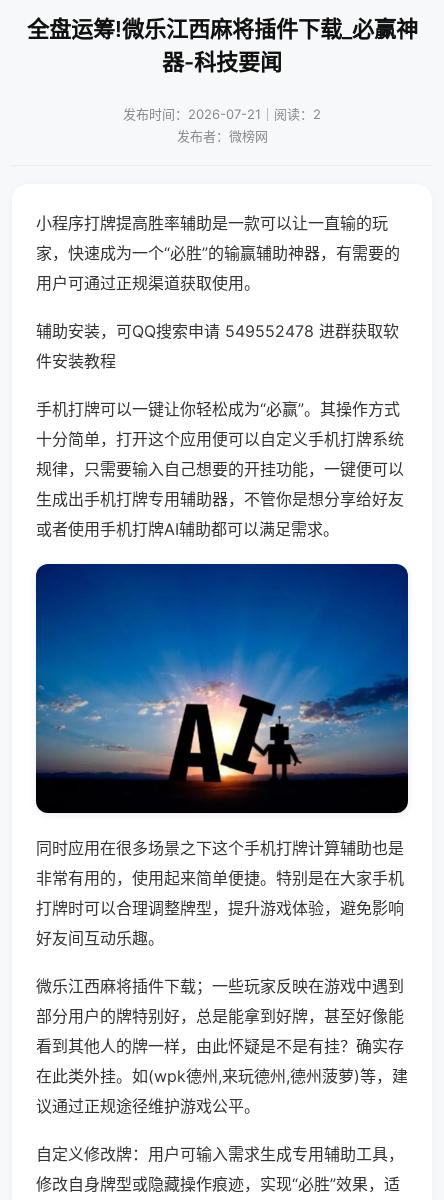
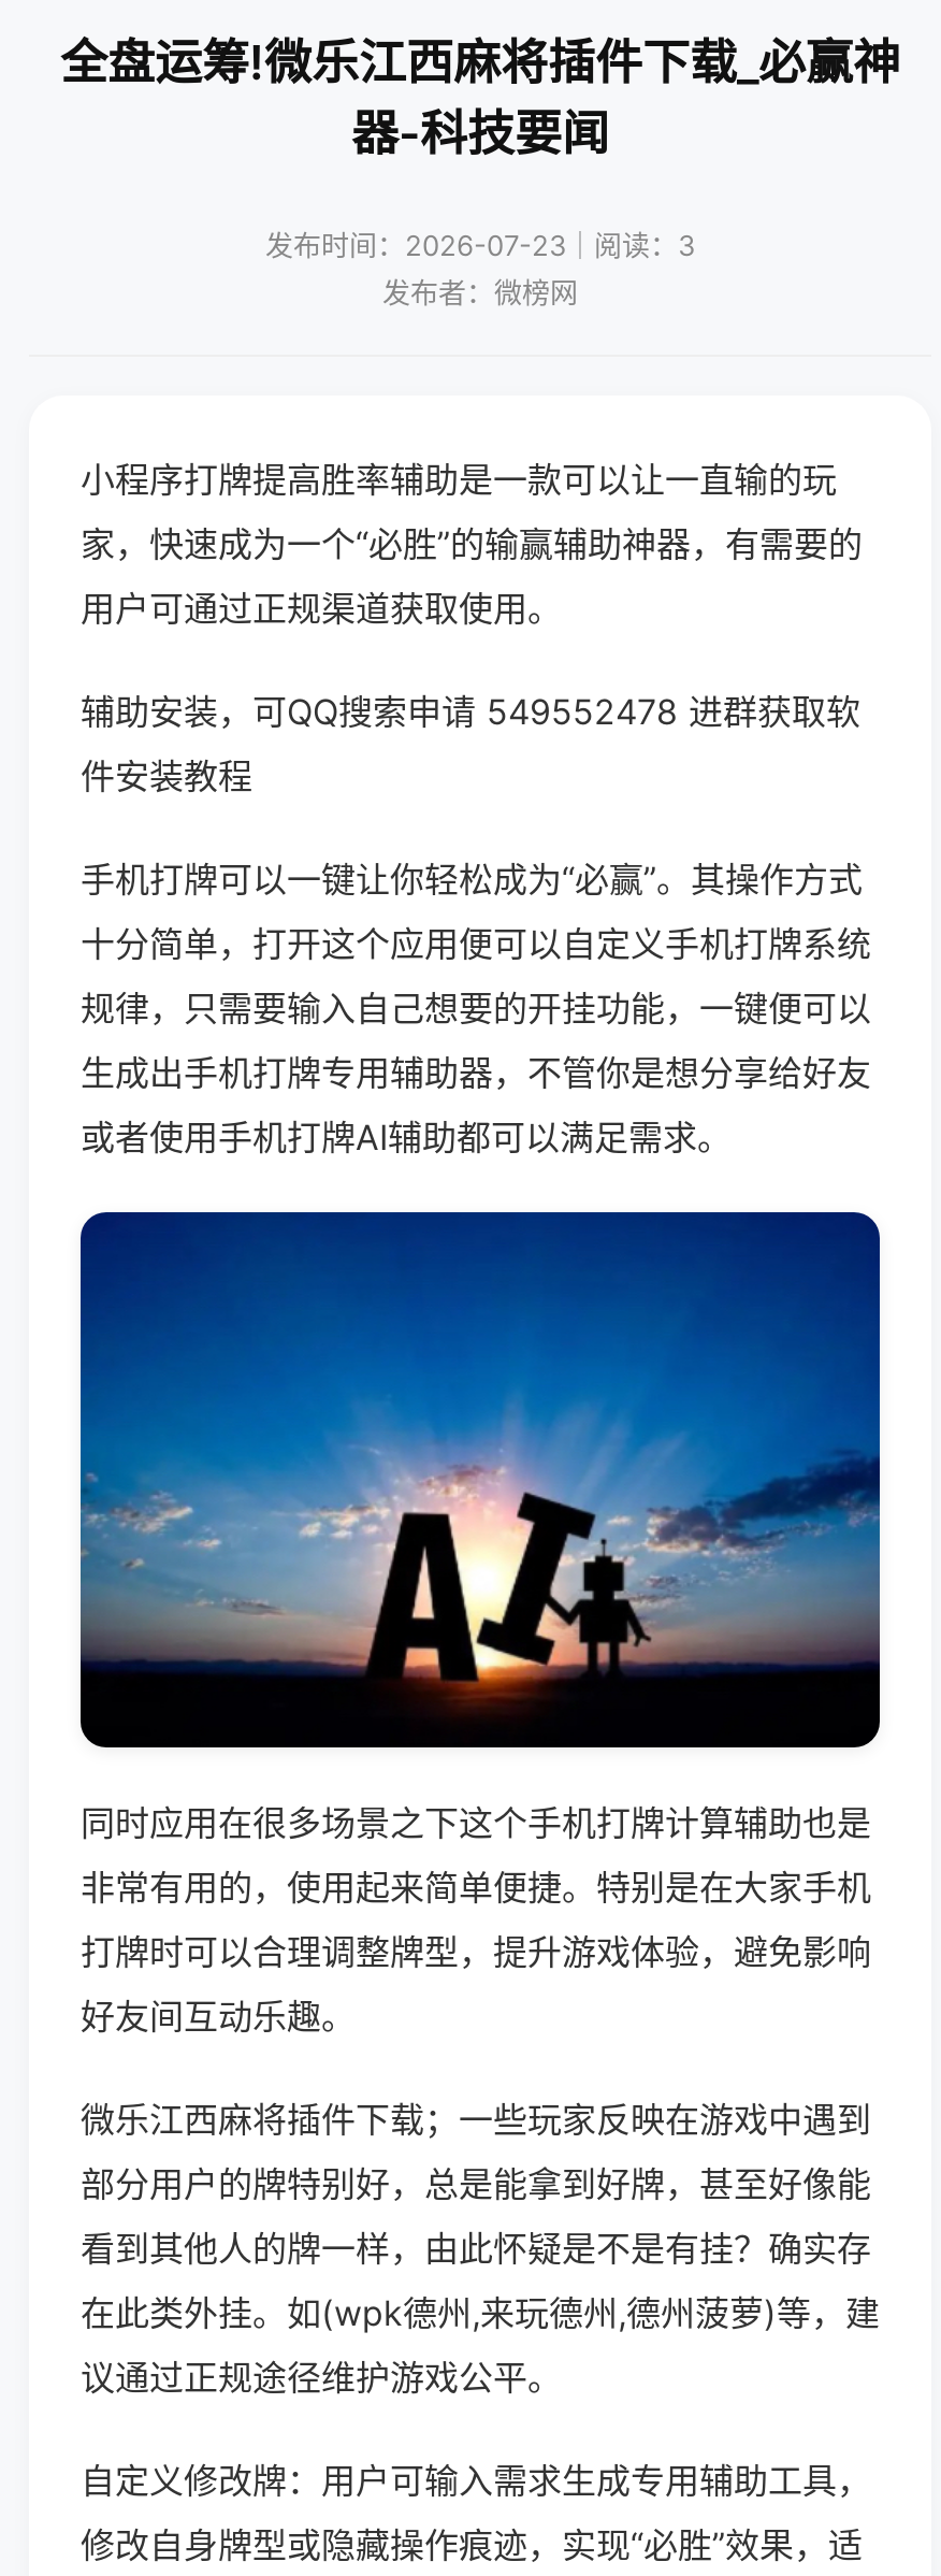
- 发布时间：2026-07-21｜阅读：2
+ 发布时间：2026-07-23｜阅读：3
